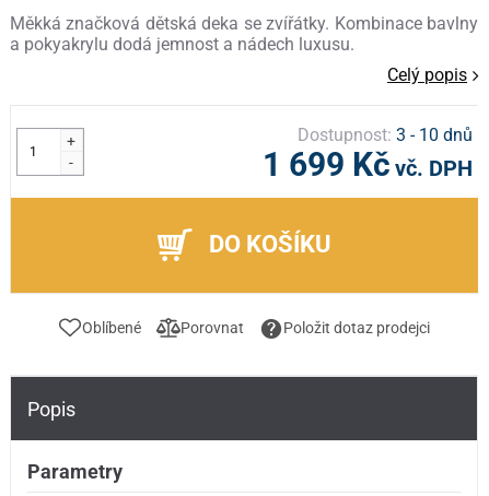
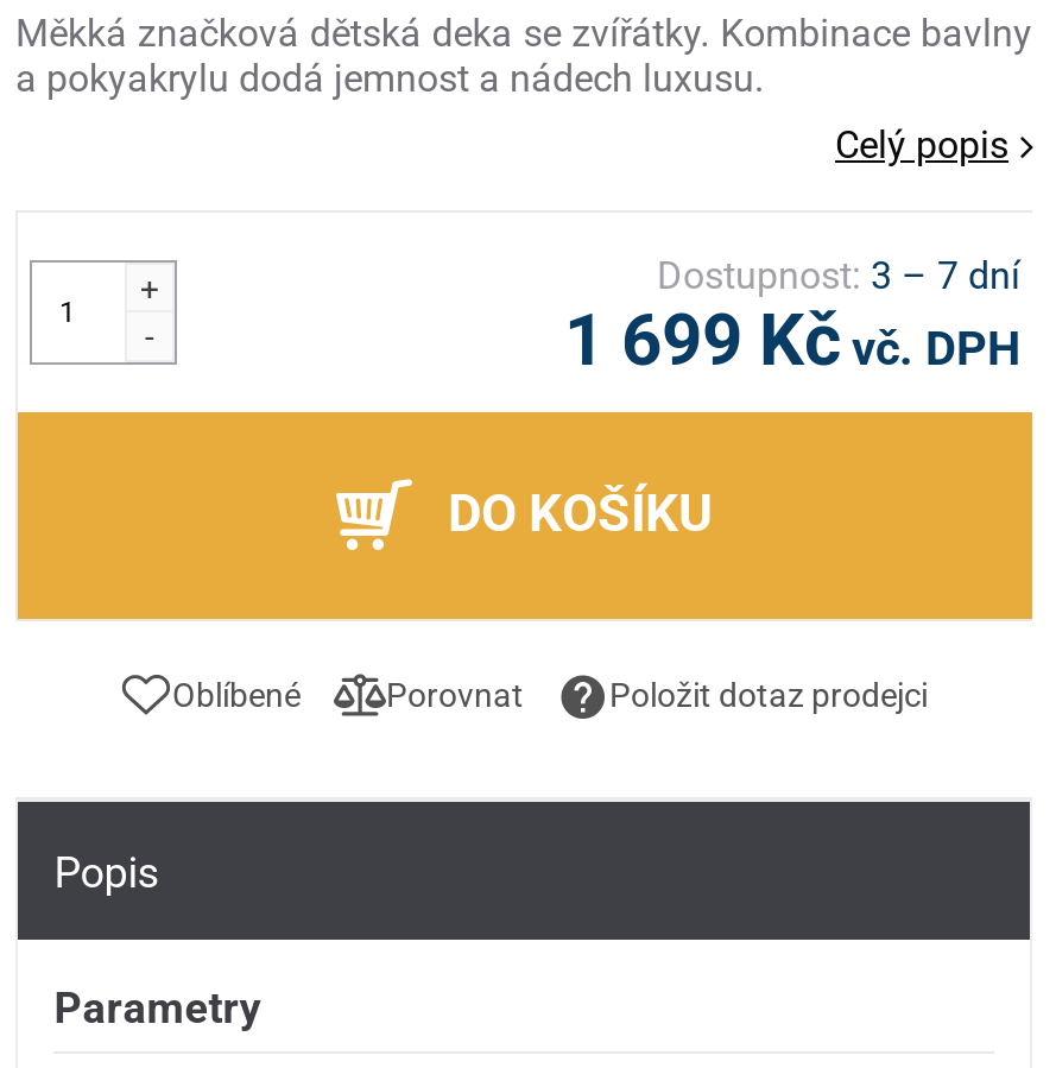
- Dostupnost: 3 - 10 dnů
+ Dostupnost: 3 – 7 dní
